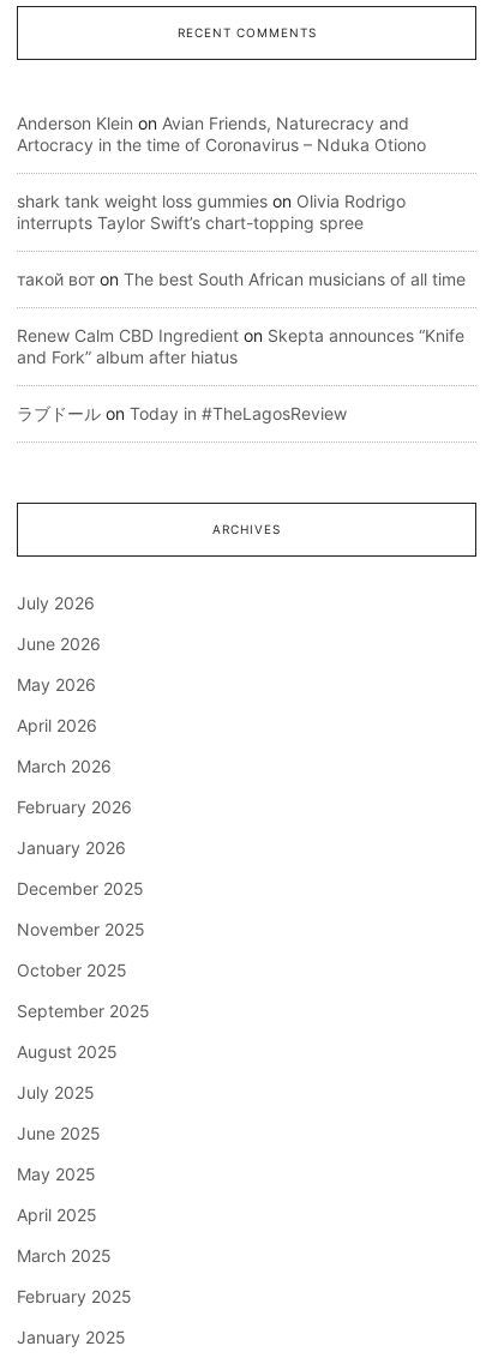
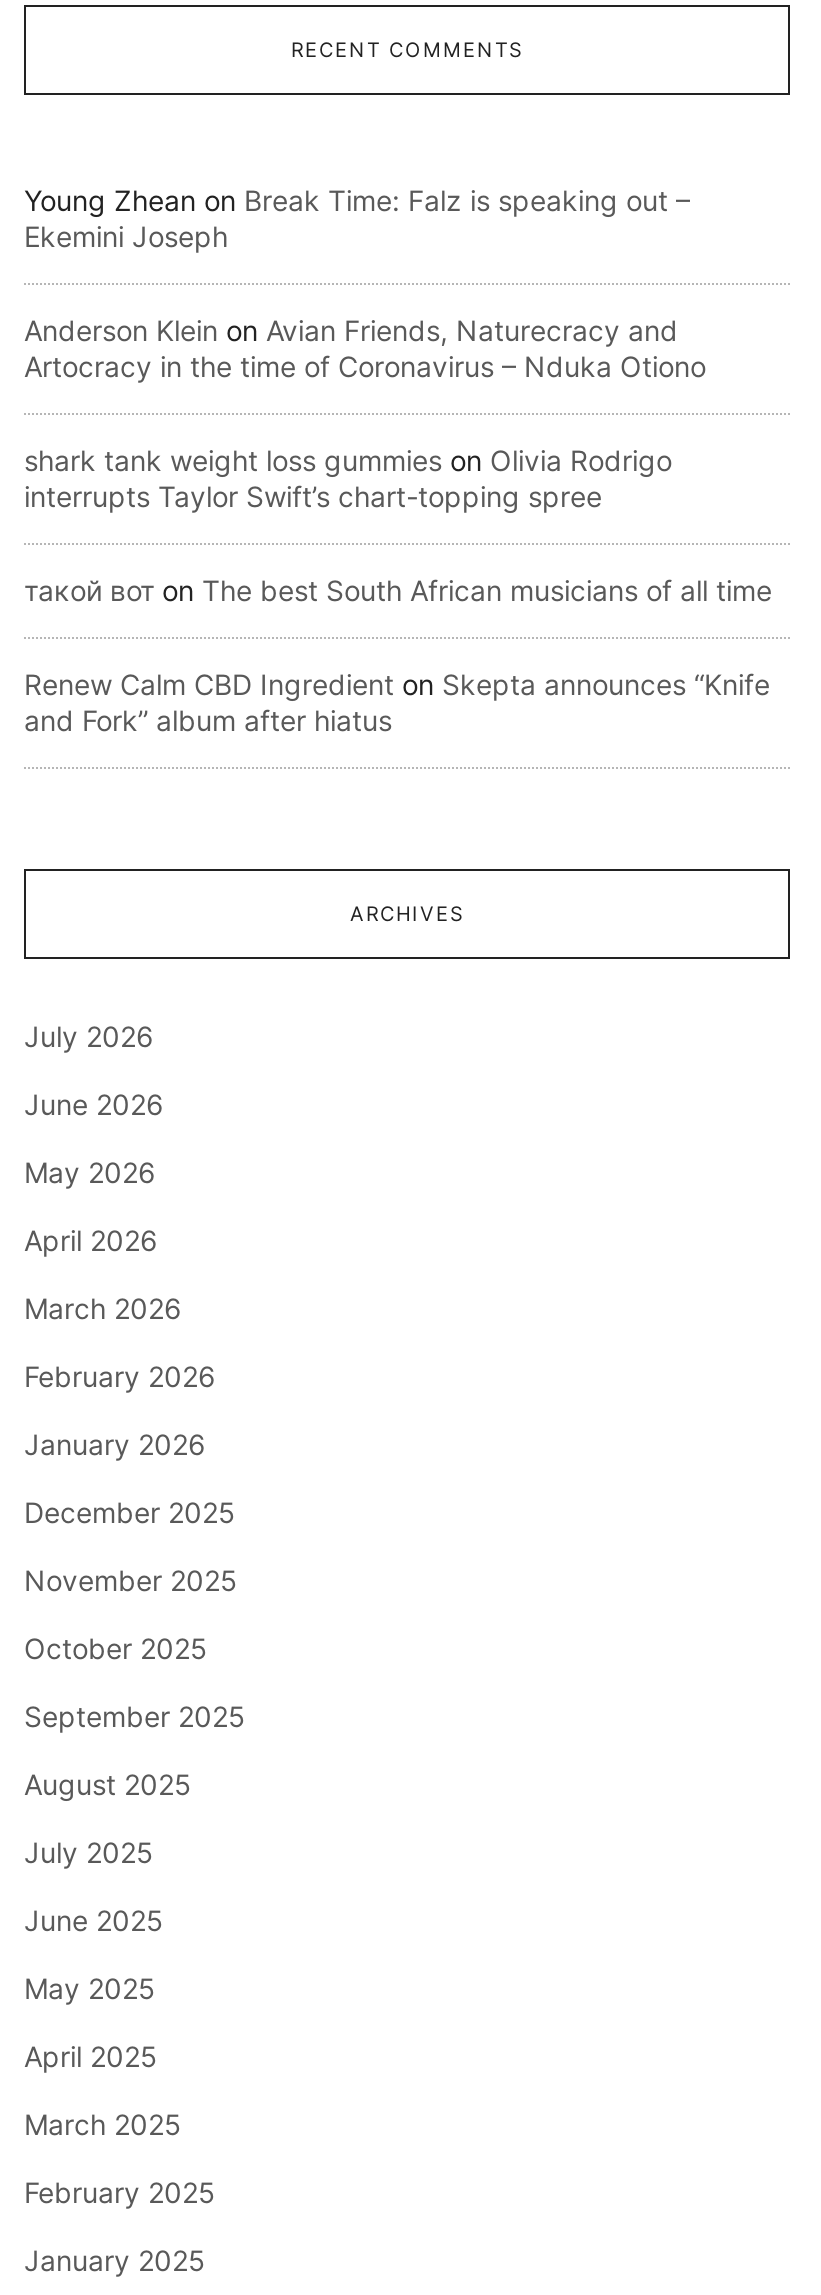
+ Young Zhean on Break Time: Falz is speaking out –
+ Ekemini Joseph

moved down: Anderson Klein on Avian Friends, Naturecracy and | Artocracy in the time of Coronavirus – Nduka Otiono | shark tank weight loss gummies on Olivia Rodrigo | interrupts Taylor Swift’s chart-topping spree | такой вот on The best South African musicians of all time | Renew Calm CBD Ingredient on Skepta announces “Knife | and Fork” album after hiatus

- ラブドールon Today in #TheLagosReview
